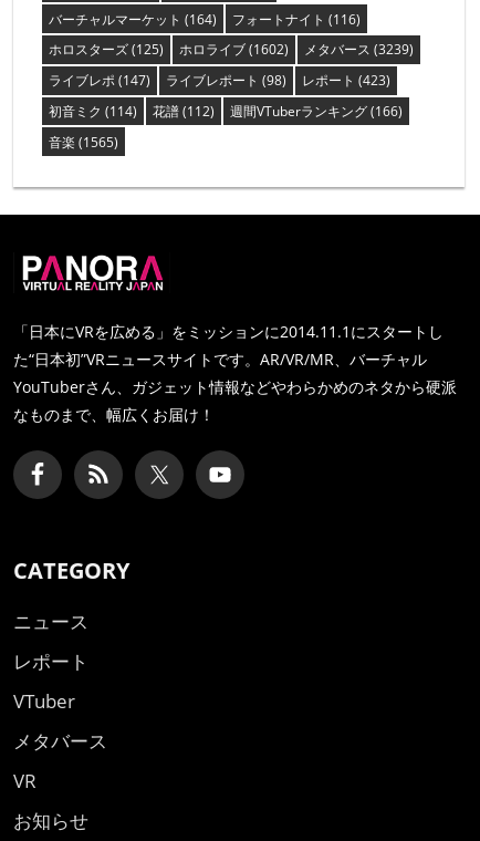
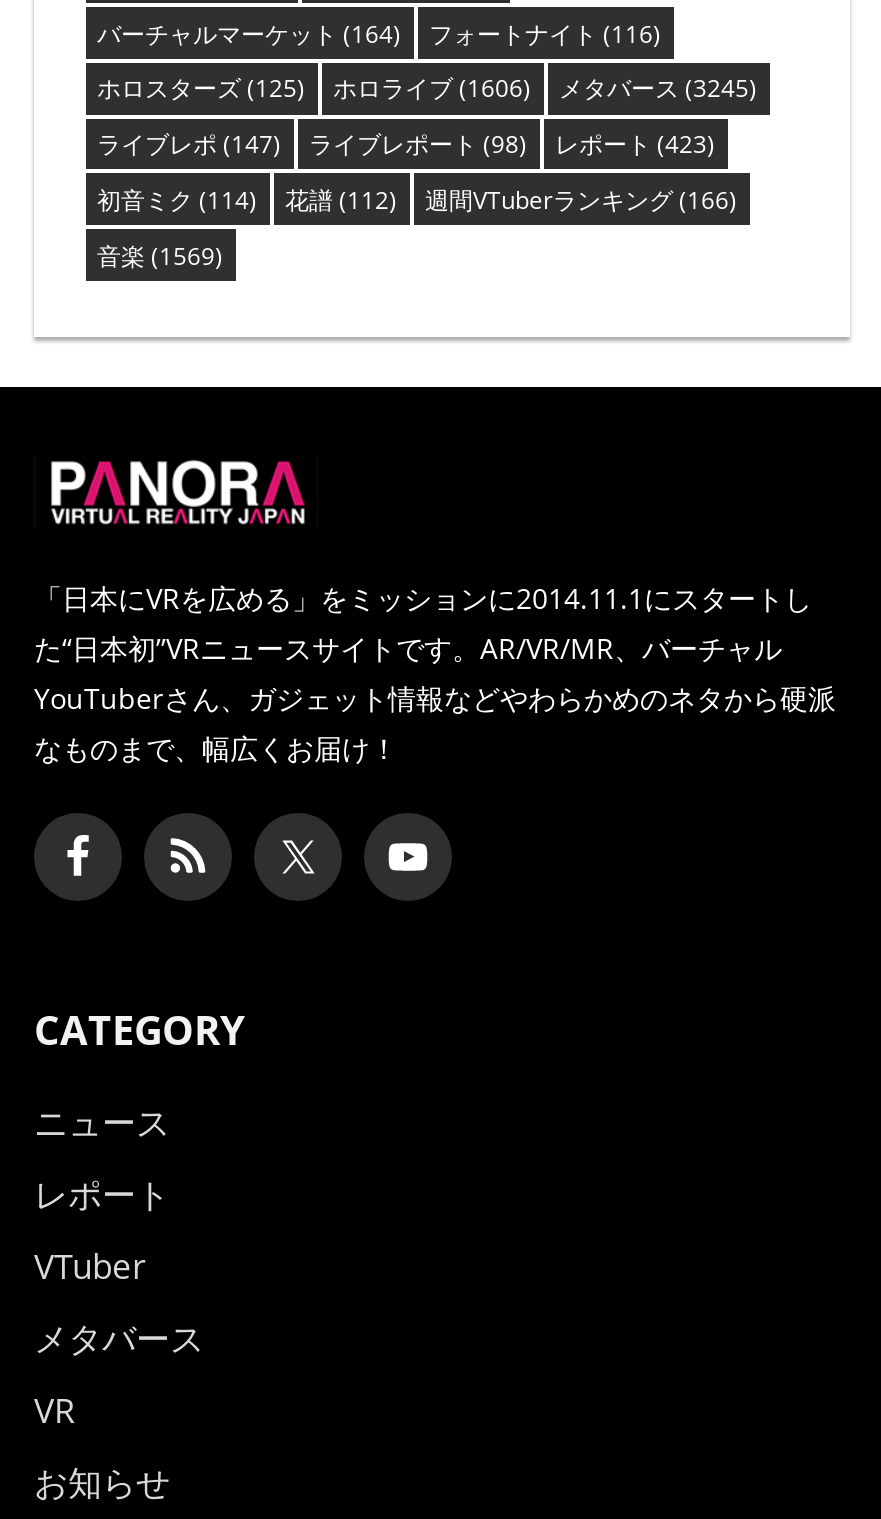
- ホロライブ(1602)
+ ホロライブ(1606)

- メタバース(3239)
+ メタバース(3245)

- 音楽(1565)
+ 音楽(1569)
